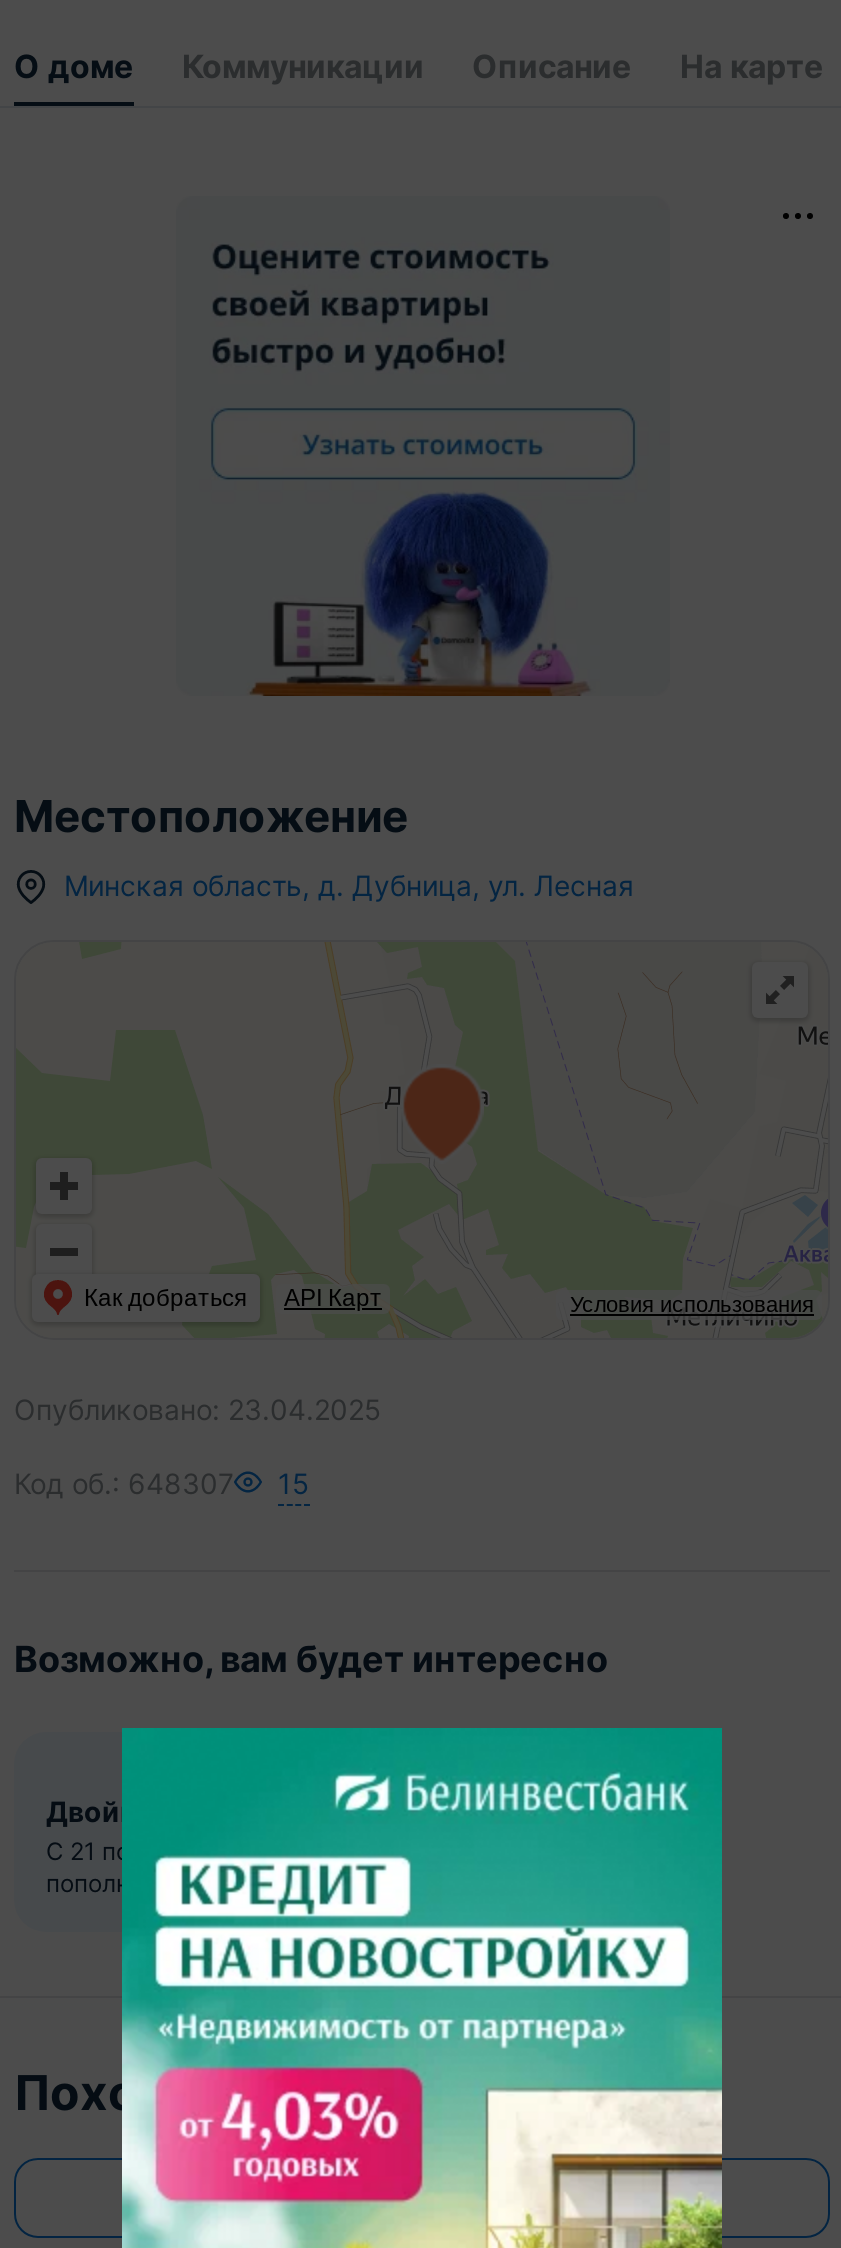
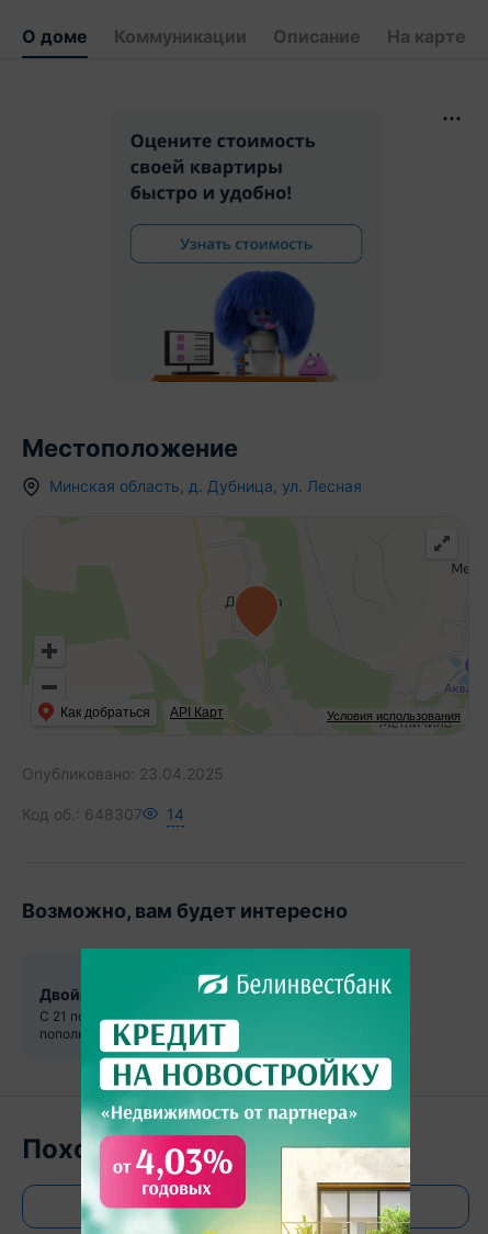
- 15
+ 14
